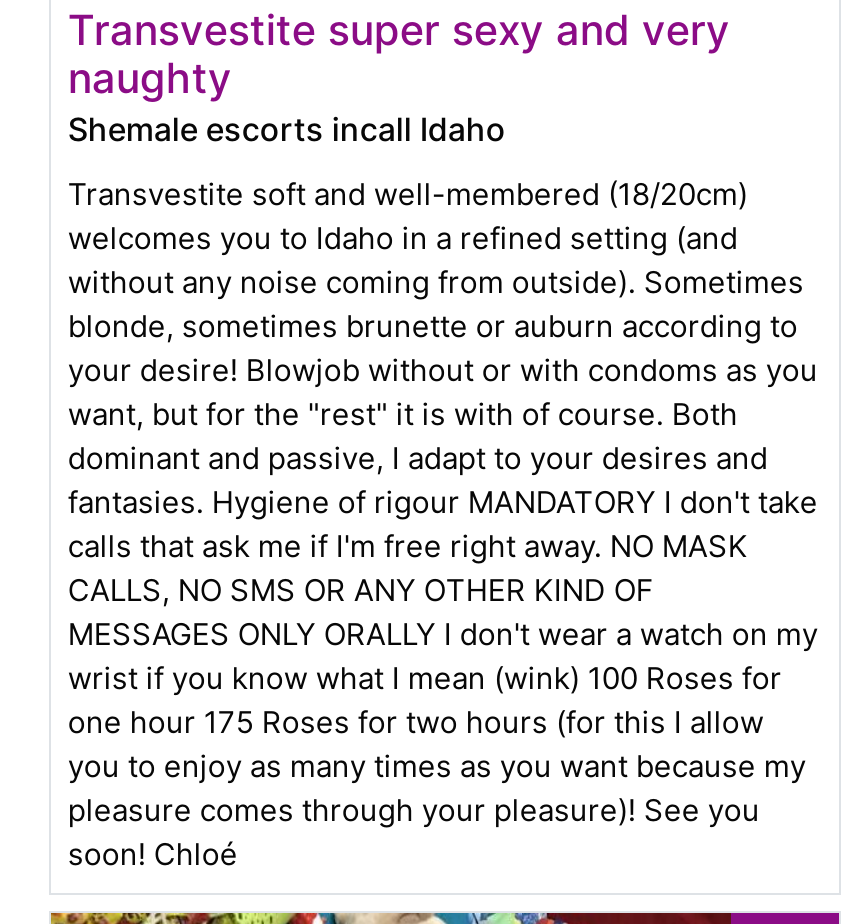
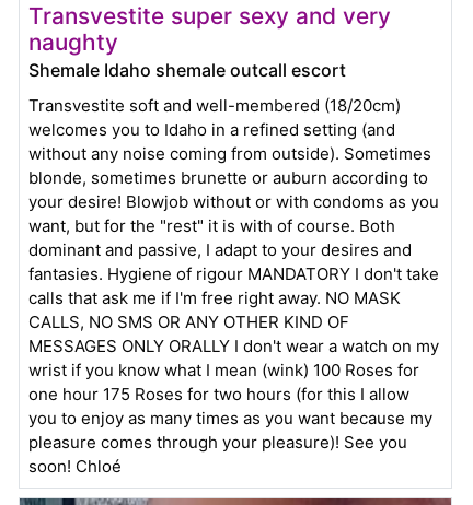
- Shemale escorts incall Idaho
+ Shemale Idaho shemale outcall escort
